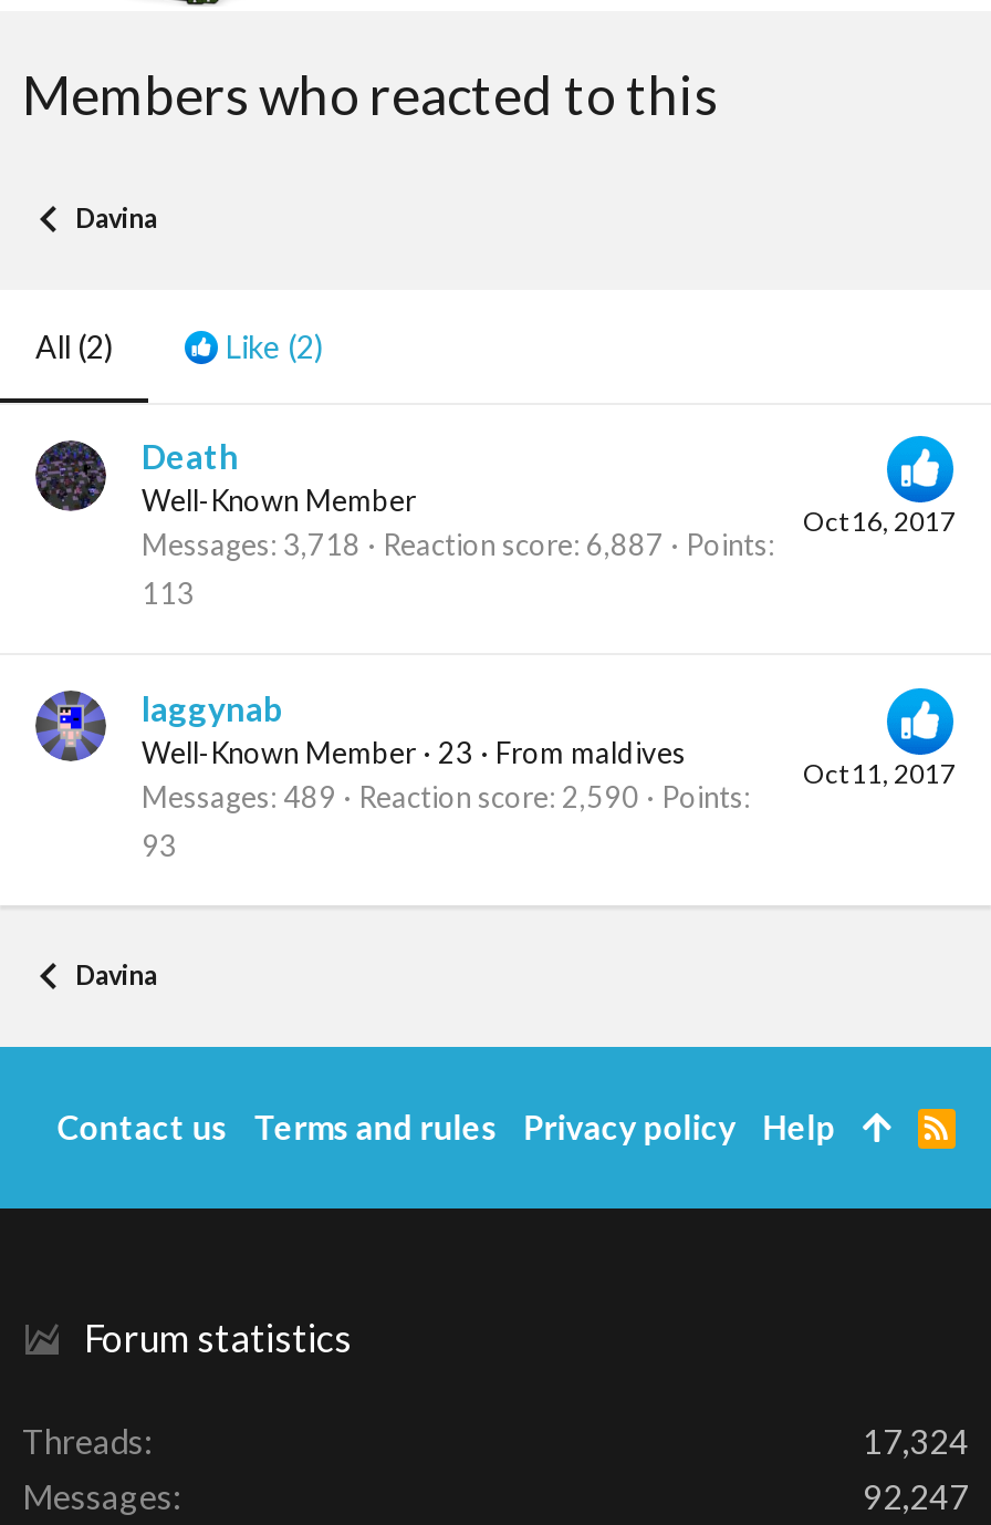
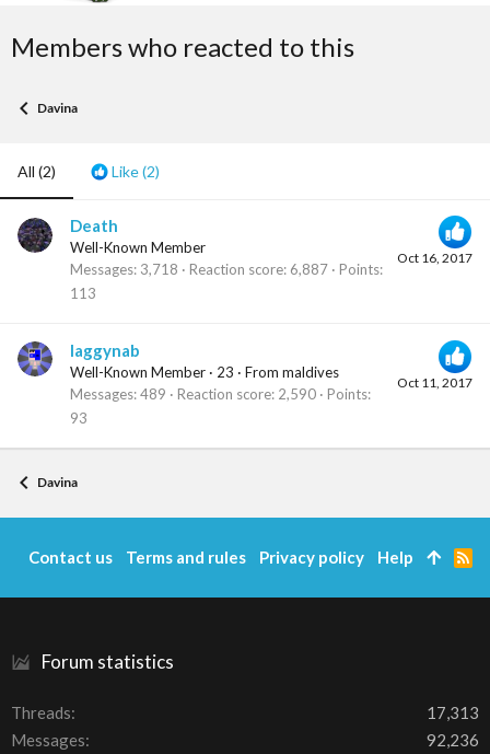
- 17,324
+ 17,313

- 92,247
+ 92,236
